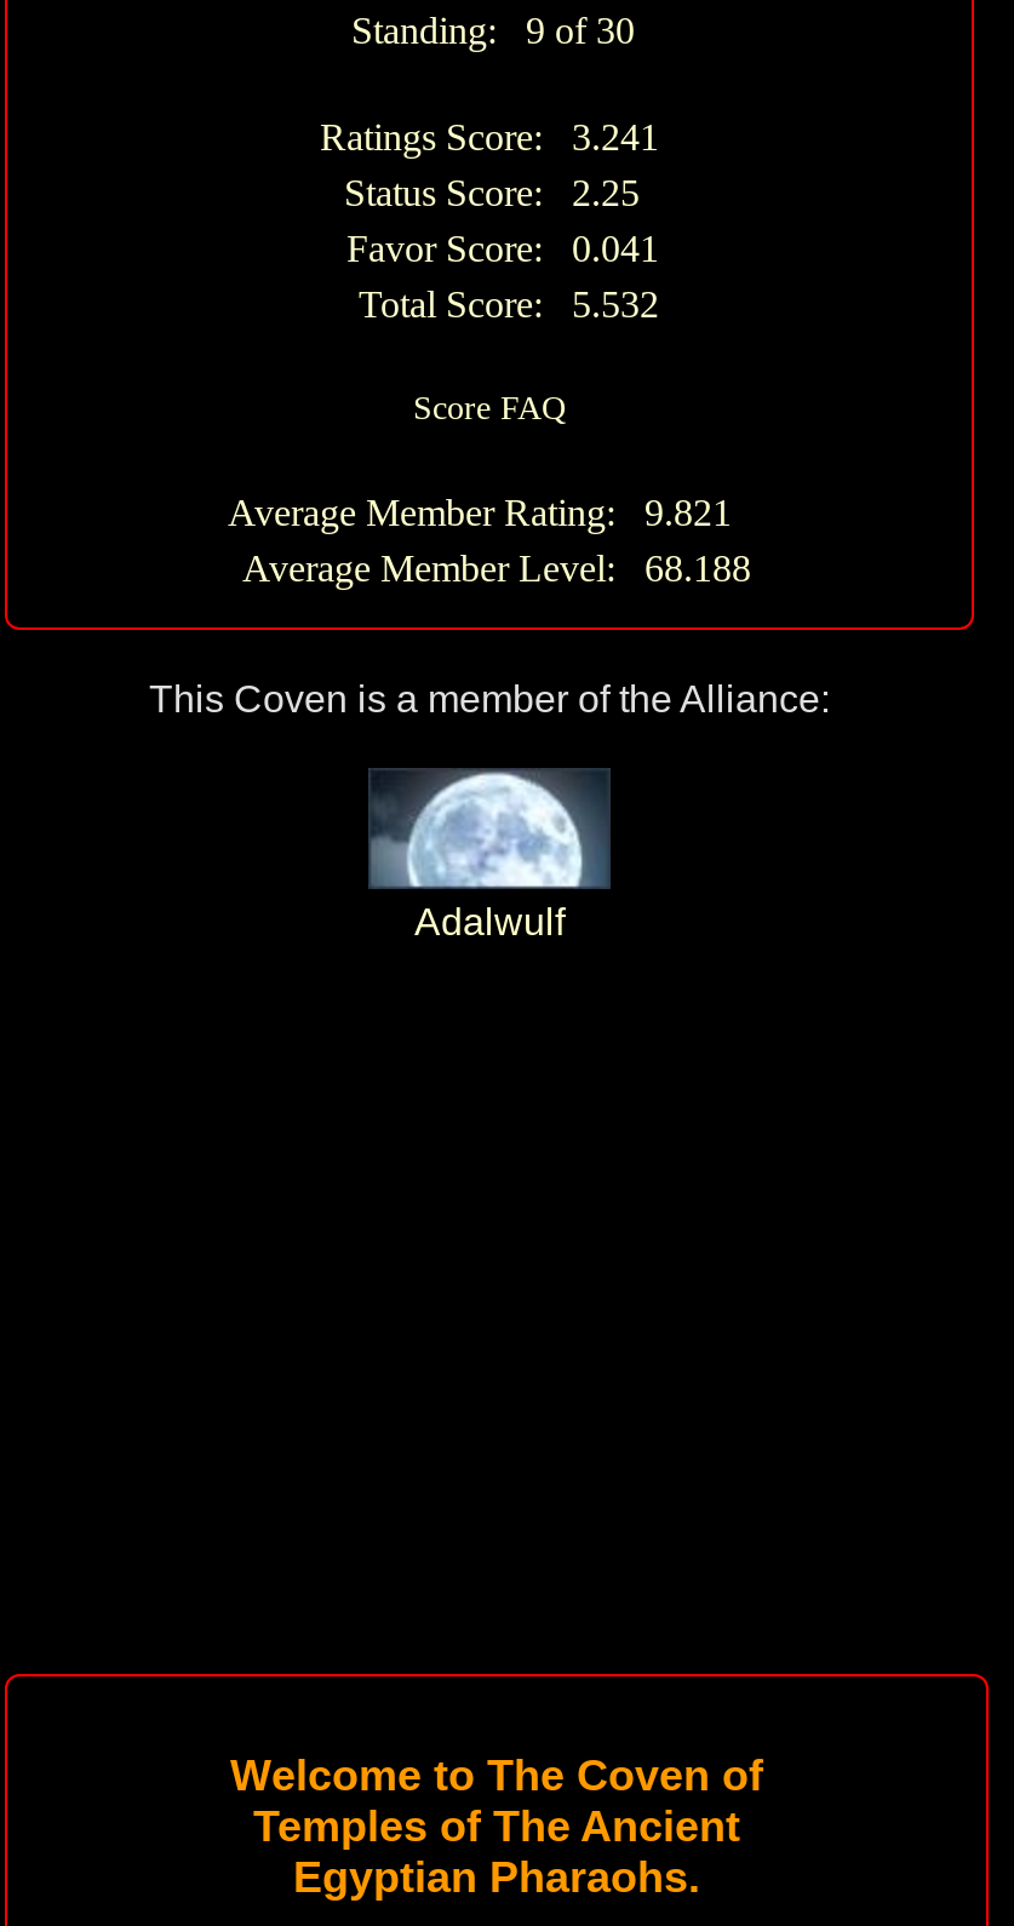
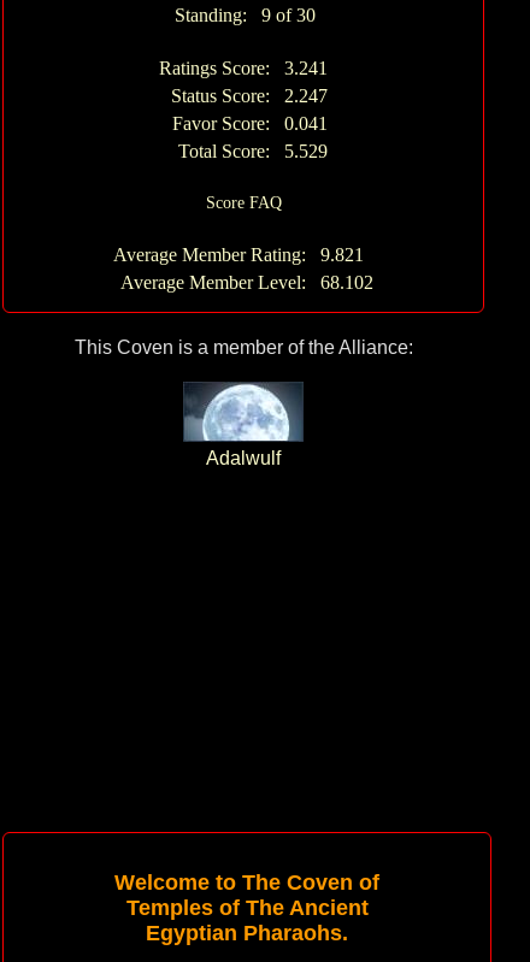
- Status Score: 2.25
+ Status Score: 2.247

- Total Score: 5.532
+ Total Score: 5.529

- Average Member Level: 68.188
+ Average Member Level: 68.102
